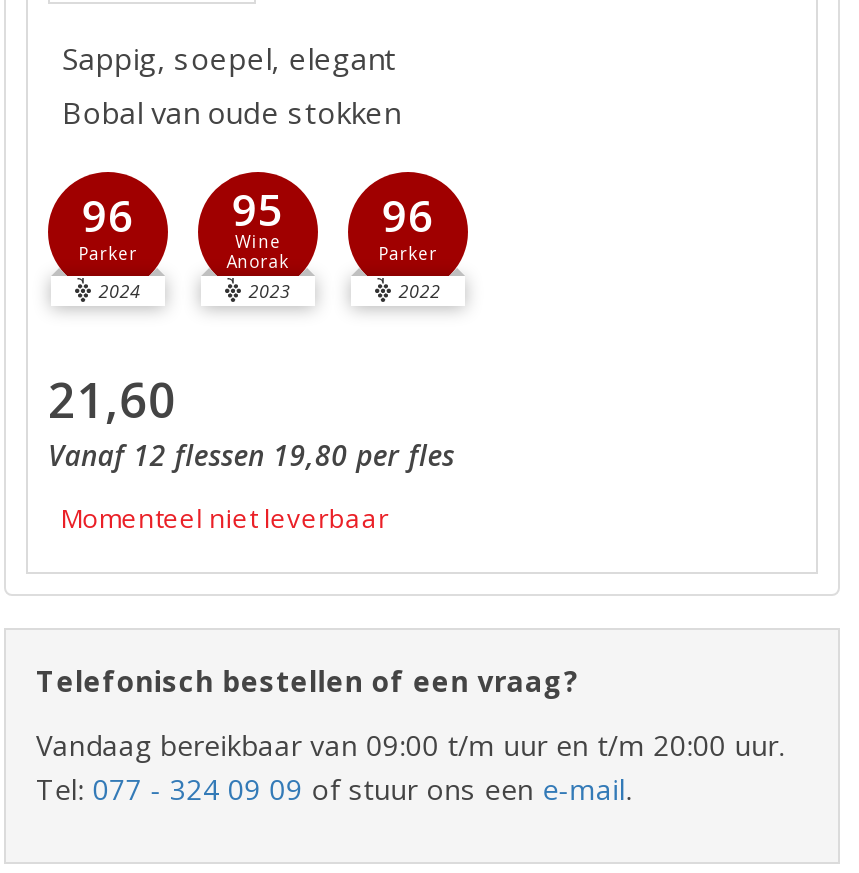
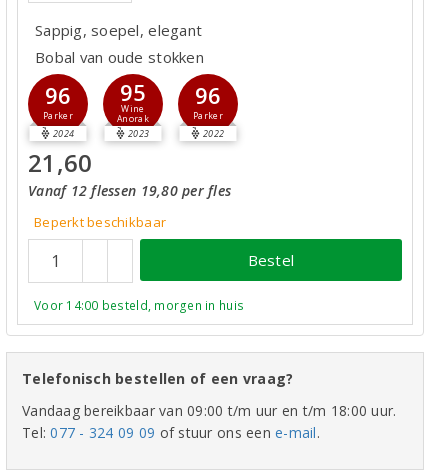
moved up: 21,60 | Vanaf 12 flessen 19,80 per fles

- Momenteel niet leverbaar
+ Beperkt beschikbaar
+ Bestel
+ Voor 14:00 besteld, morgen in huis

- Vandaag bereikbaar van 09:00 t/m uur en t/m 20:00 uur.
+ Vandaag bereikbaar van 09:00 t/m uur en t/m 18:00 uur.
